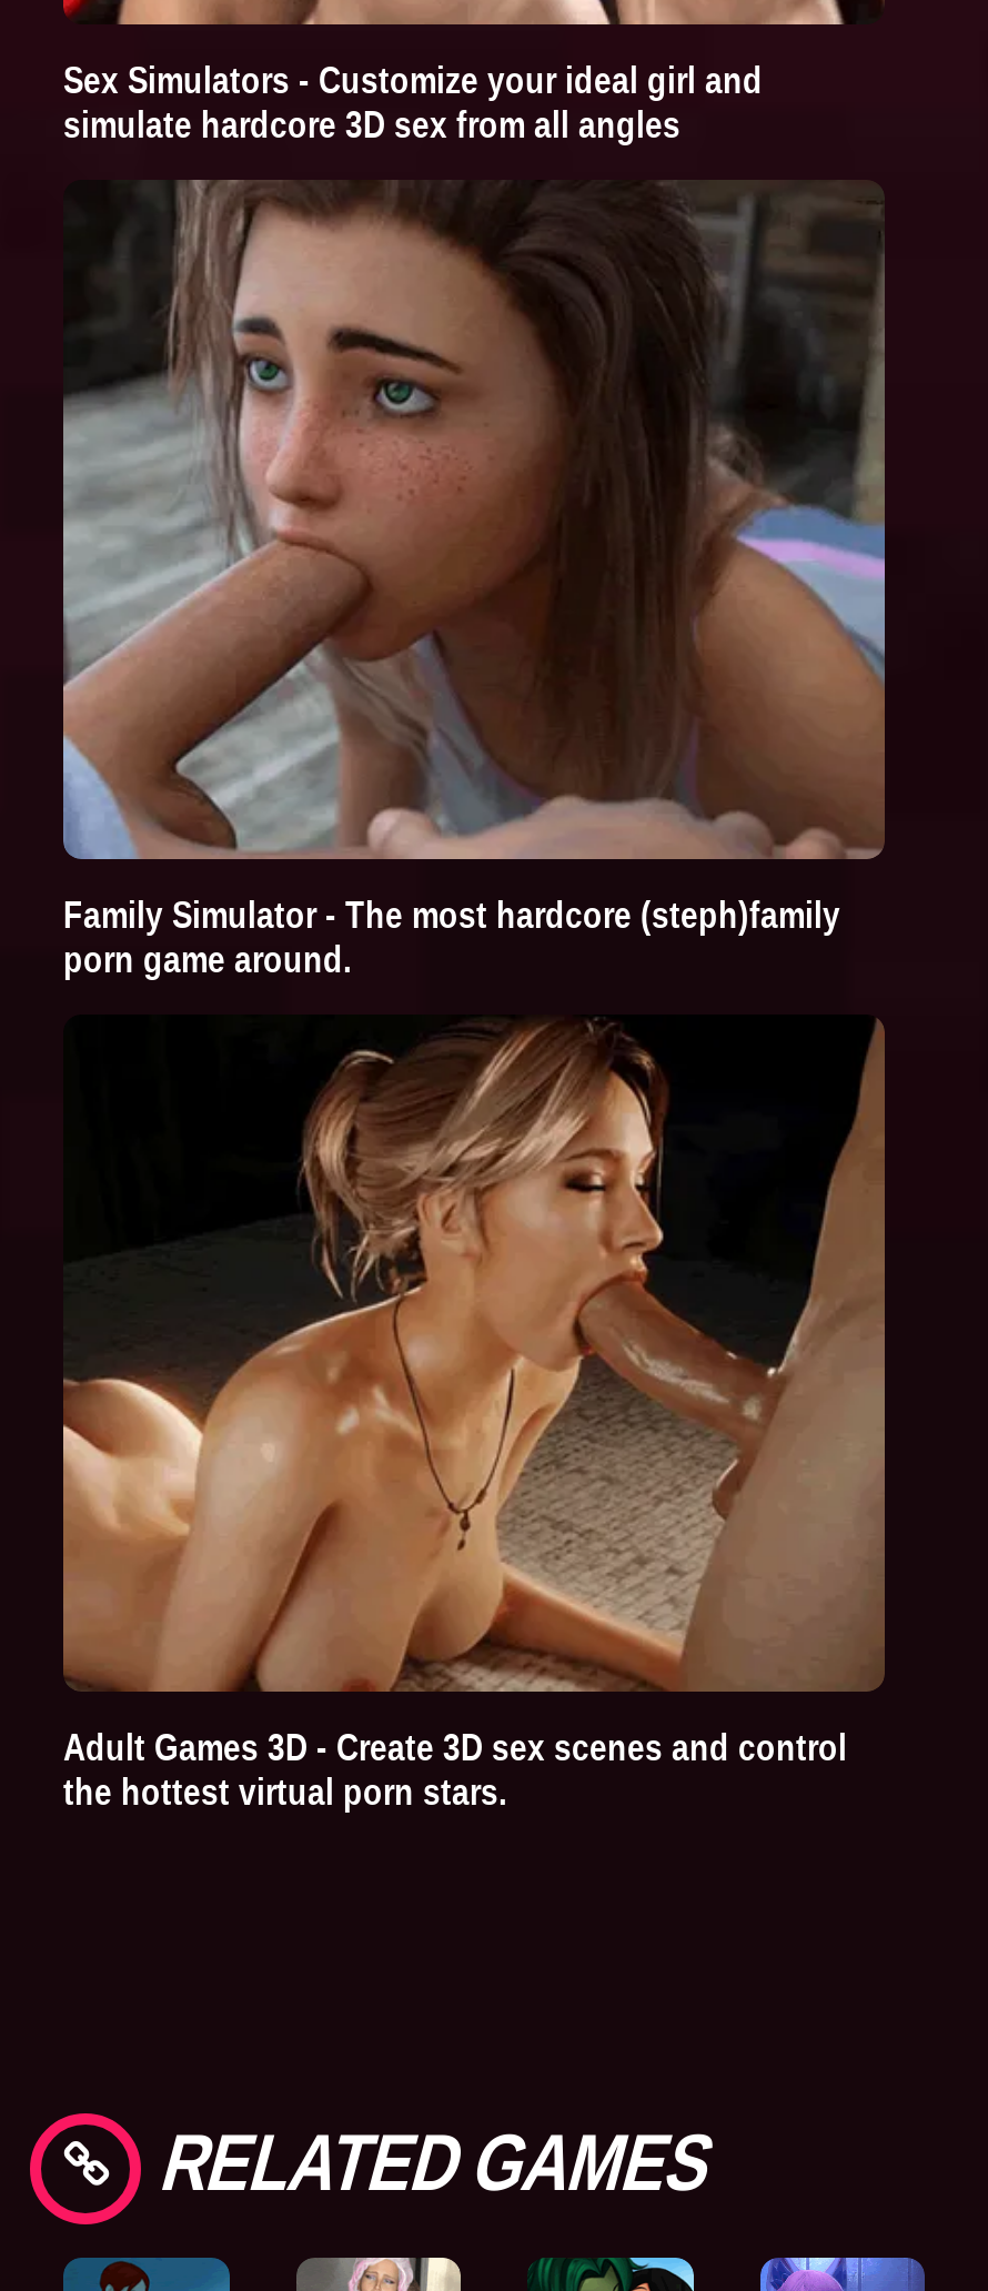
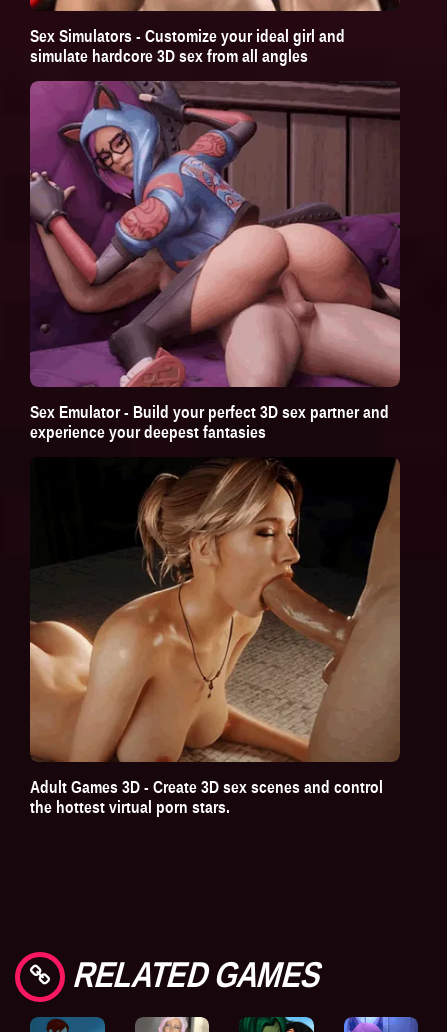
- [image]
- Family Simulator - The most hardcore (steph)family
- porn game around.
+ [image]
+ Sex Emulator - Build your perfect 3D sex partner and
+ experience your deepest fantasies
